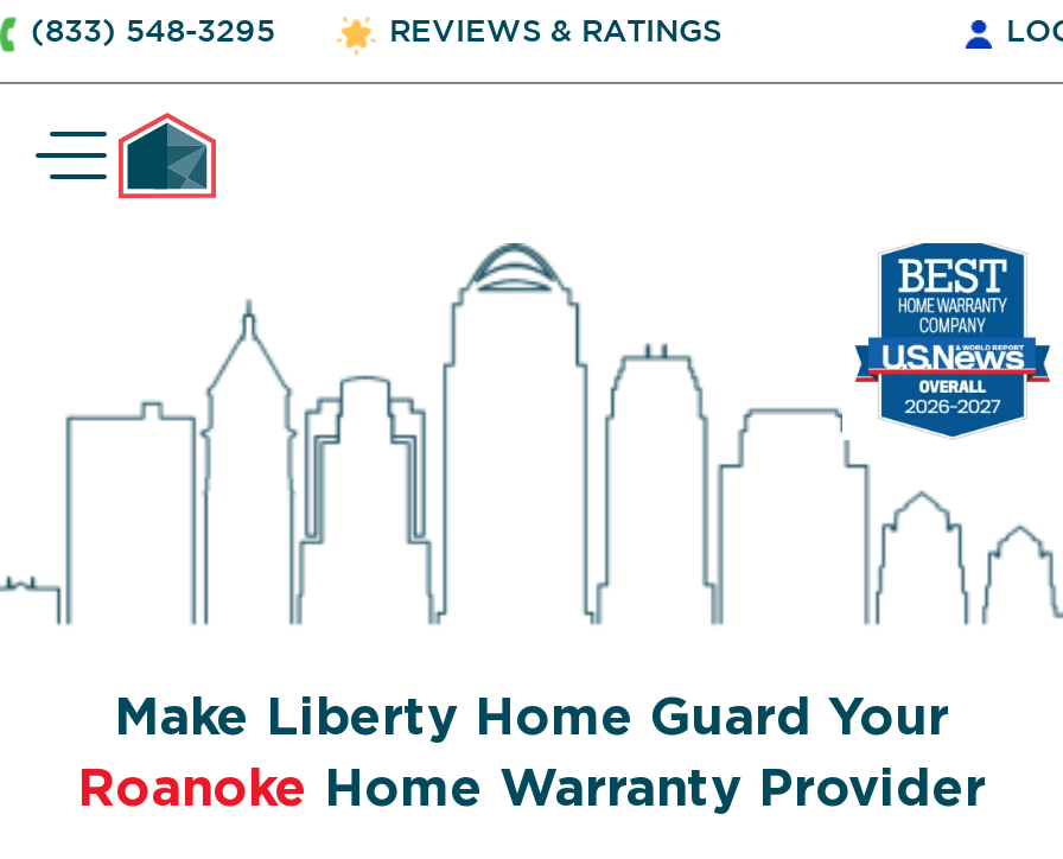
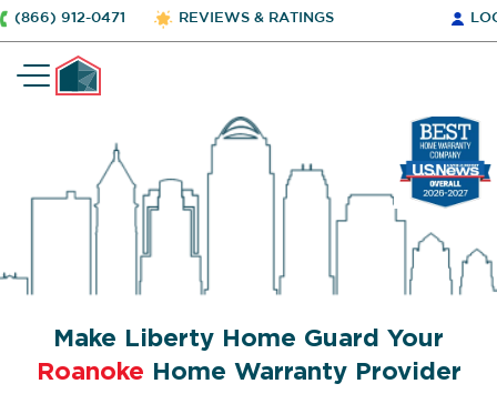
- (833) 548-3295
+ (866) 912-0471
